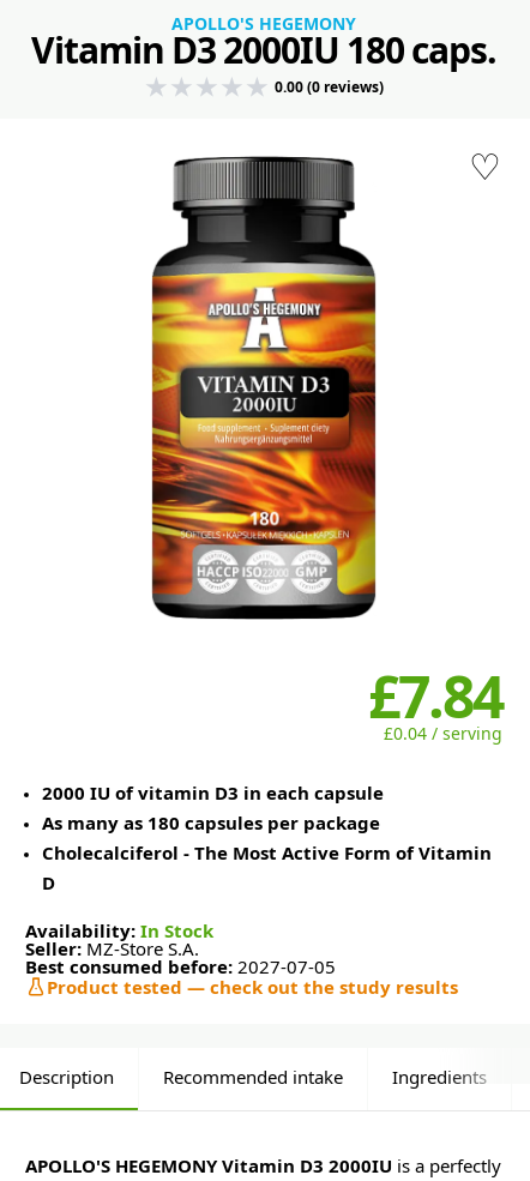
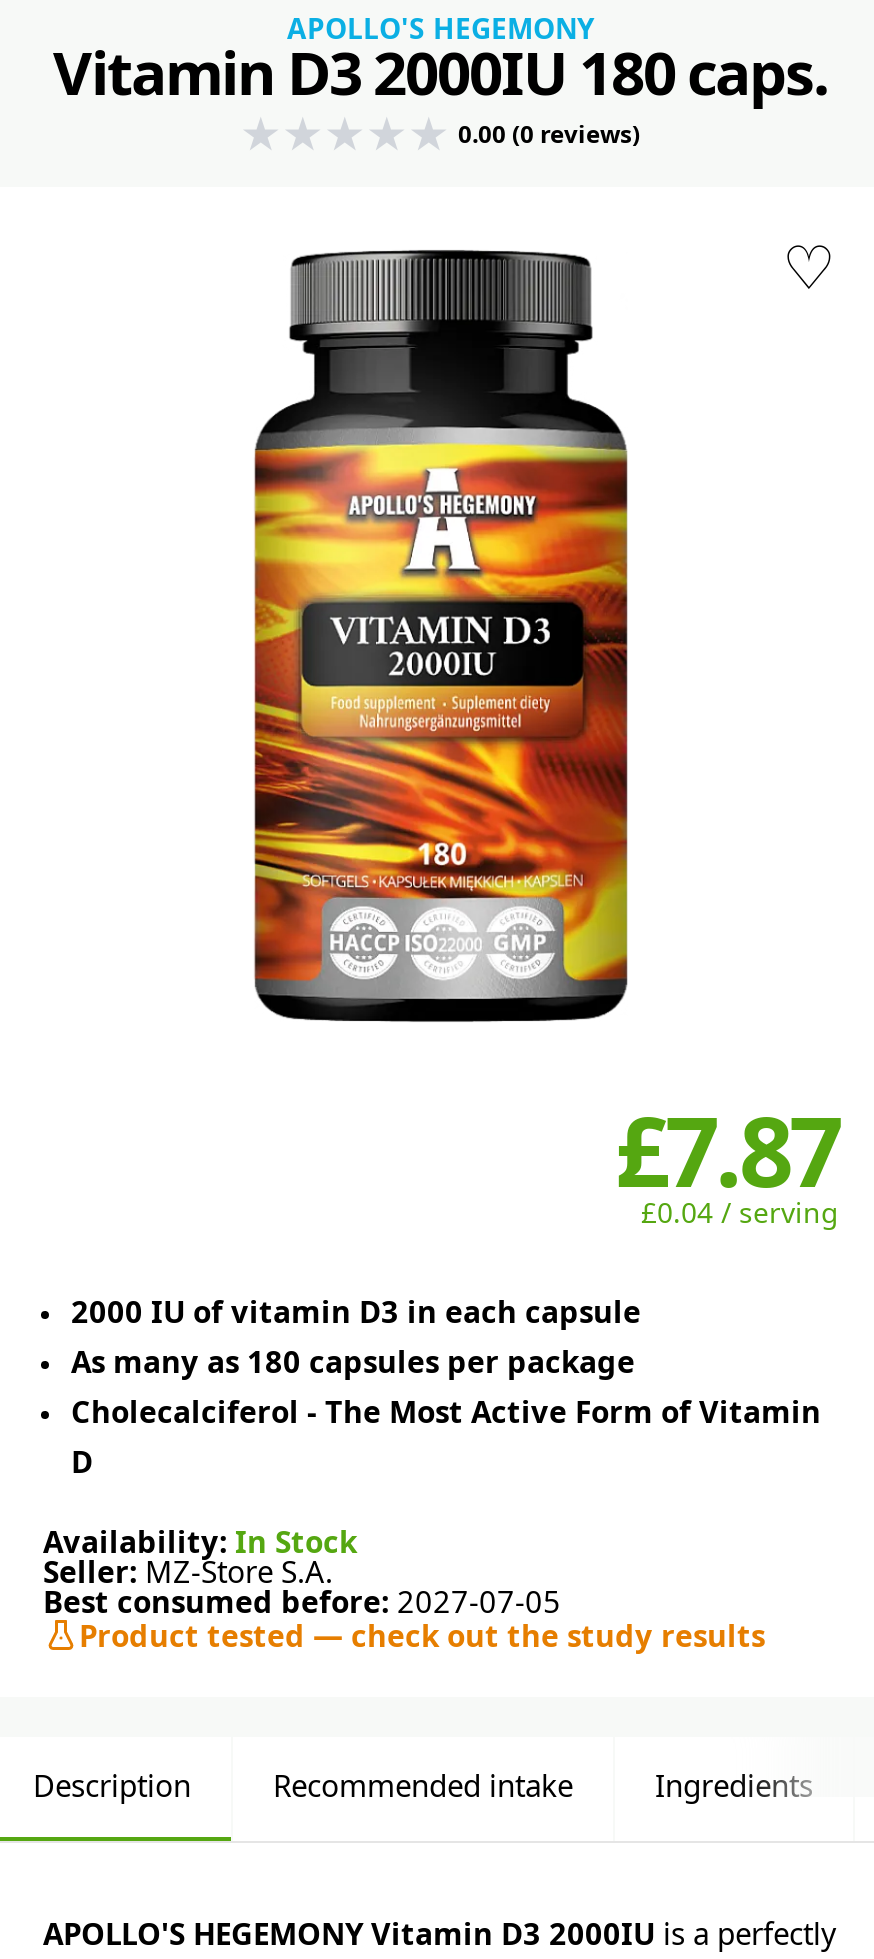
- £7.84
+ £7.87
